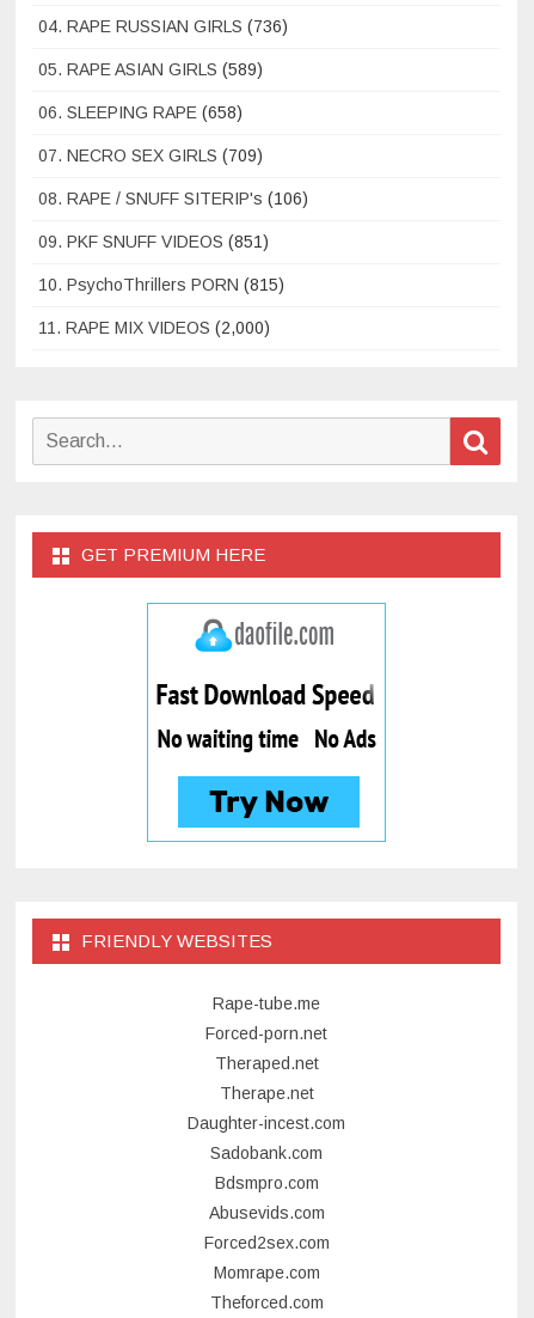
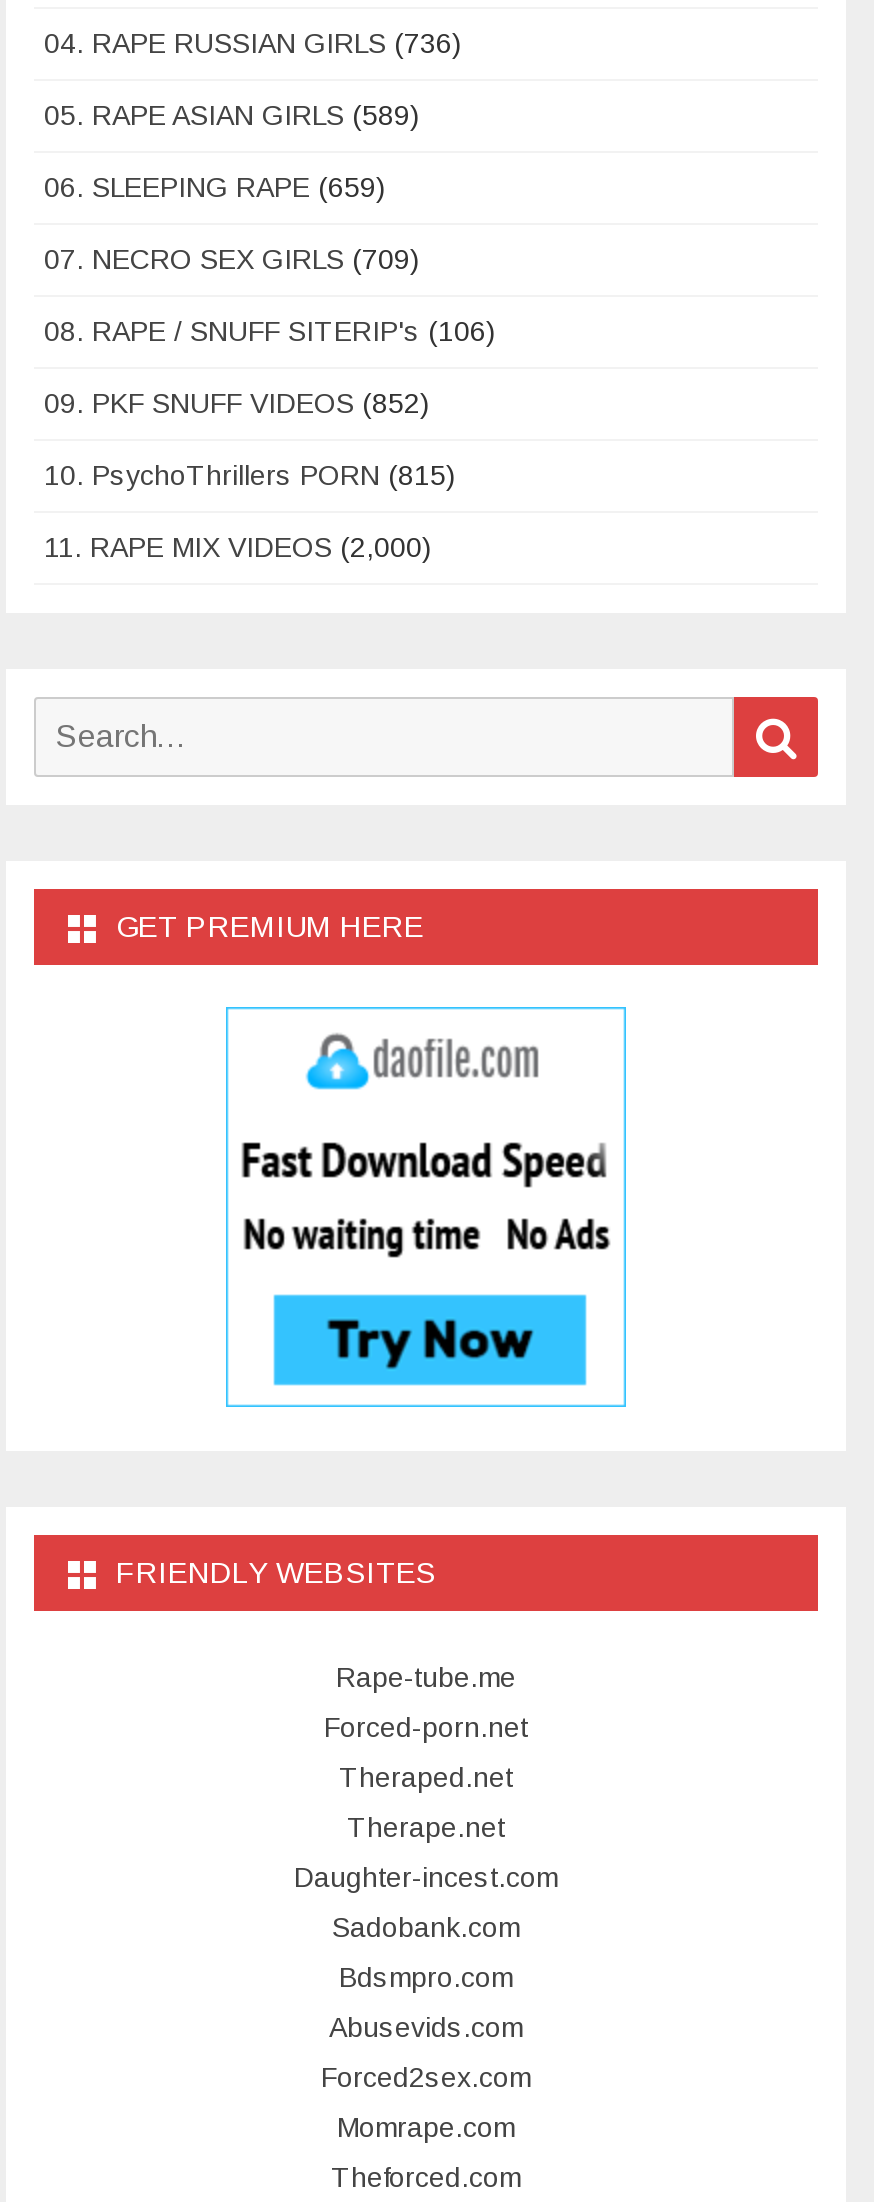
- 06. SLEEPING RAPE (658)
+ 06. SLEEPING RAPE (659)

- 09. PKF SNUFF VIDEOS (851)
+ 09. PKF SNUFF VIDEOS (852)
